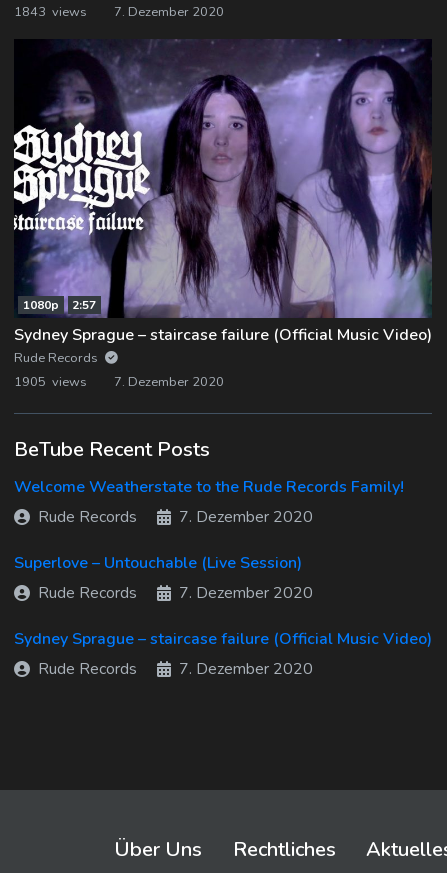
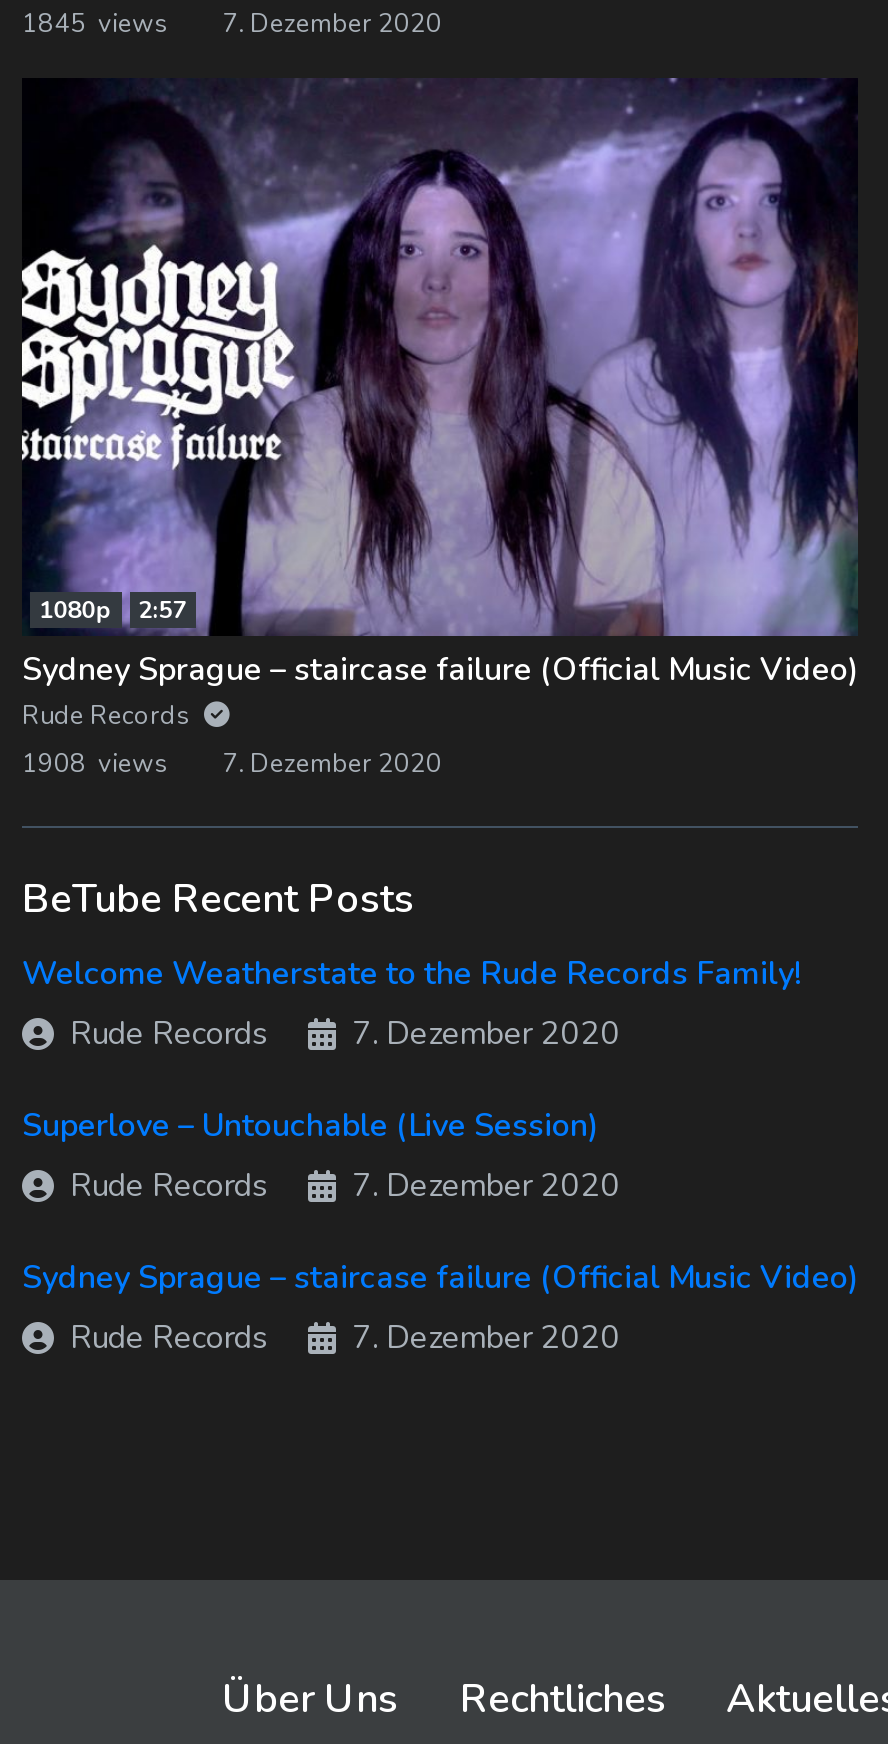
- 1843 views 7. Dezember 2020
+ 1845 views 7. Dezember 2020

- 1905 views 7. Dezember 2020
+ 1908 views 7. Dezember 2020
